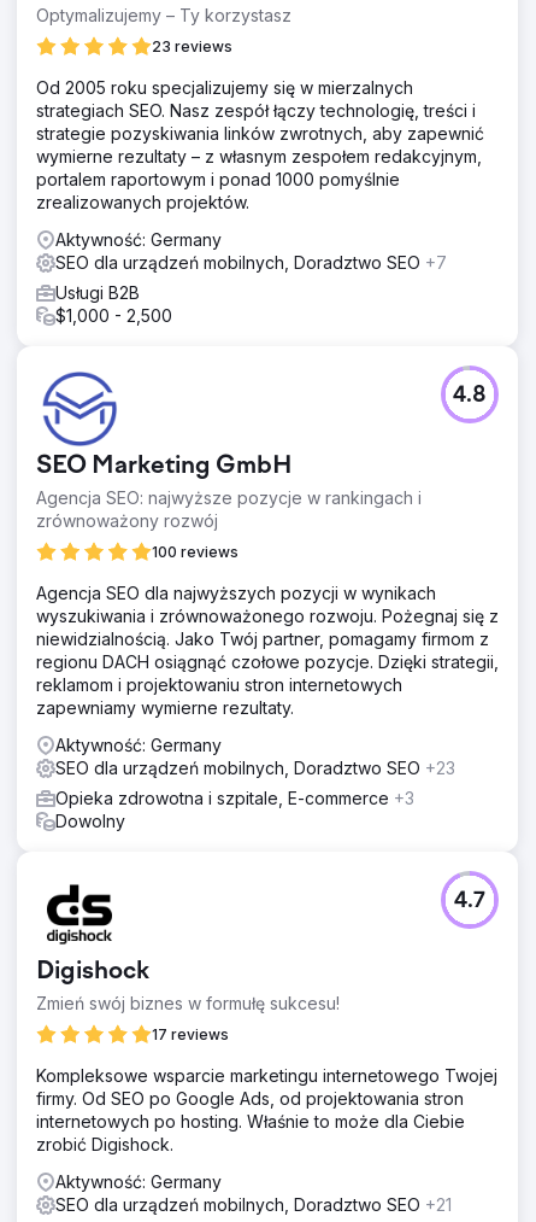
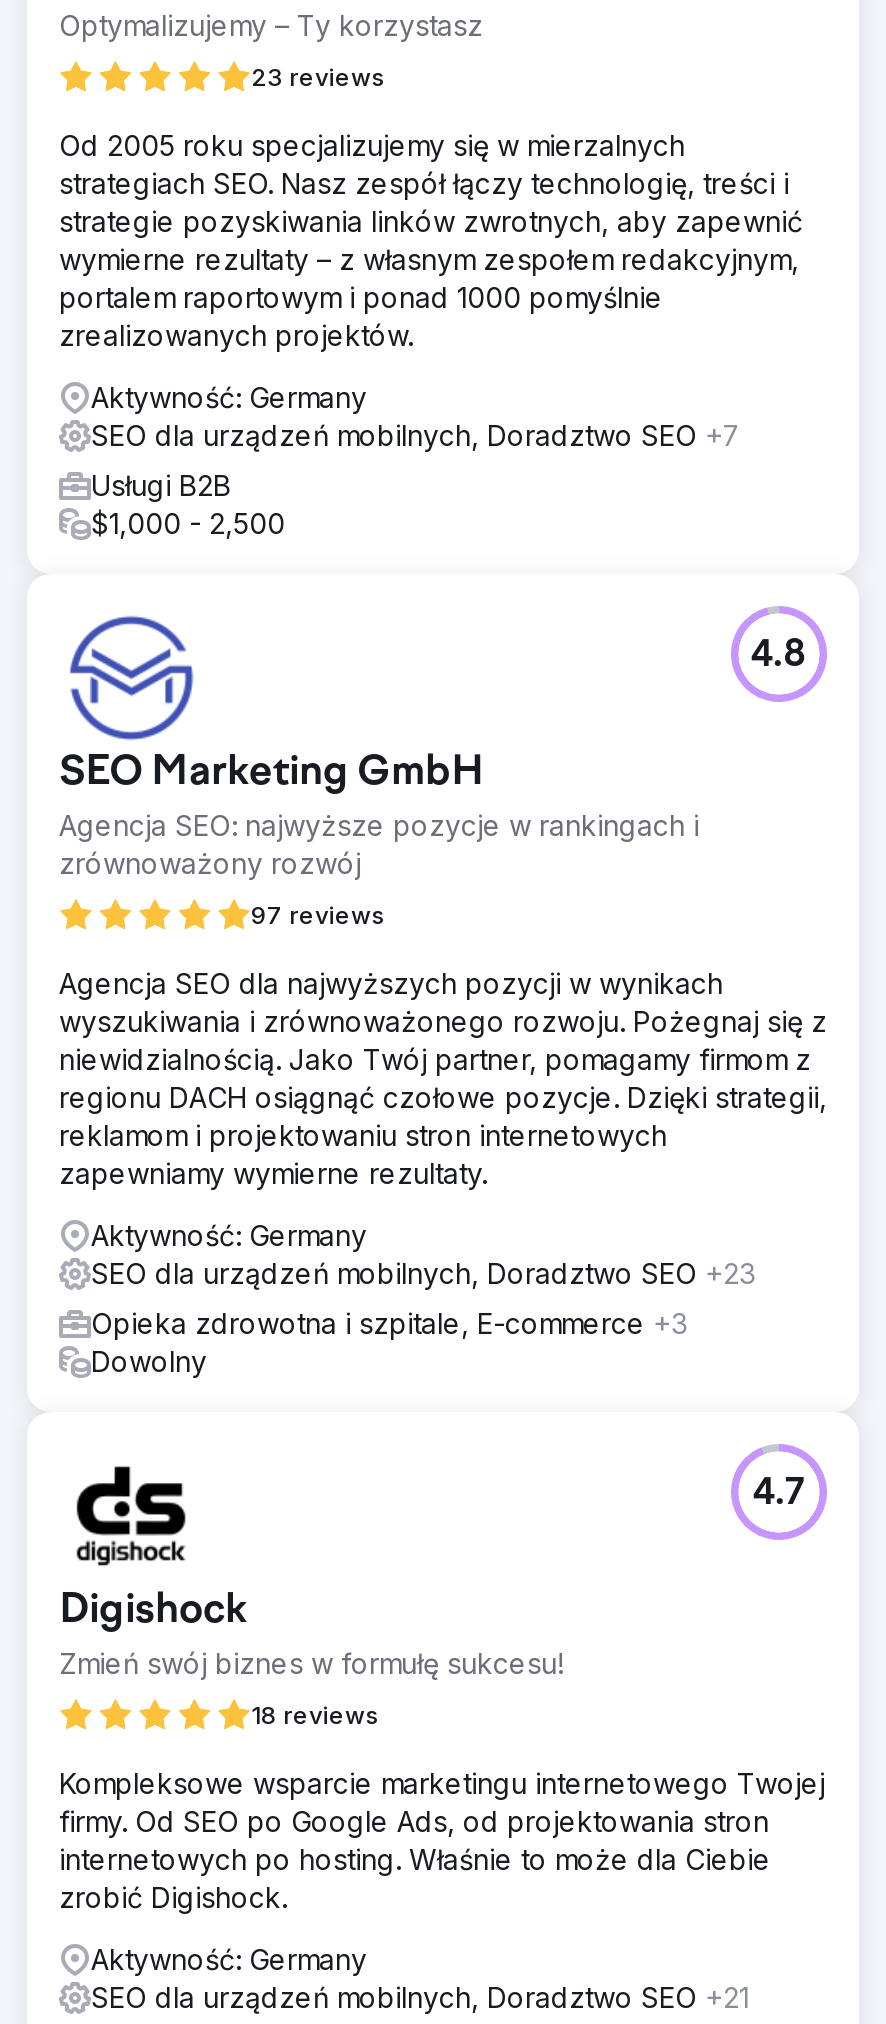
- 100 reviews
+ 97 reviews

- 17 reviews
+ 18 reviews
